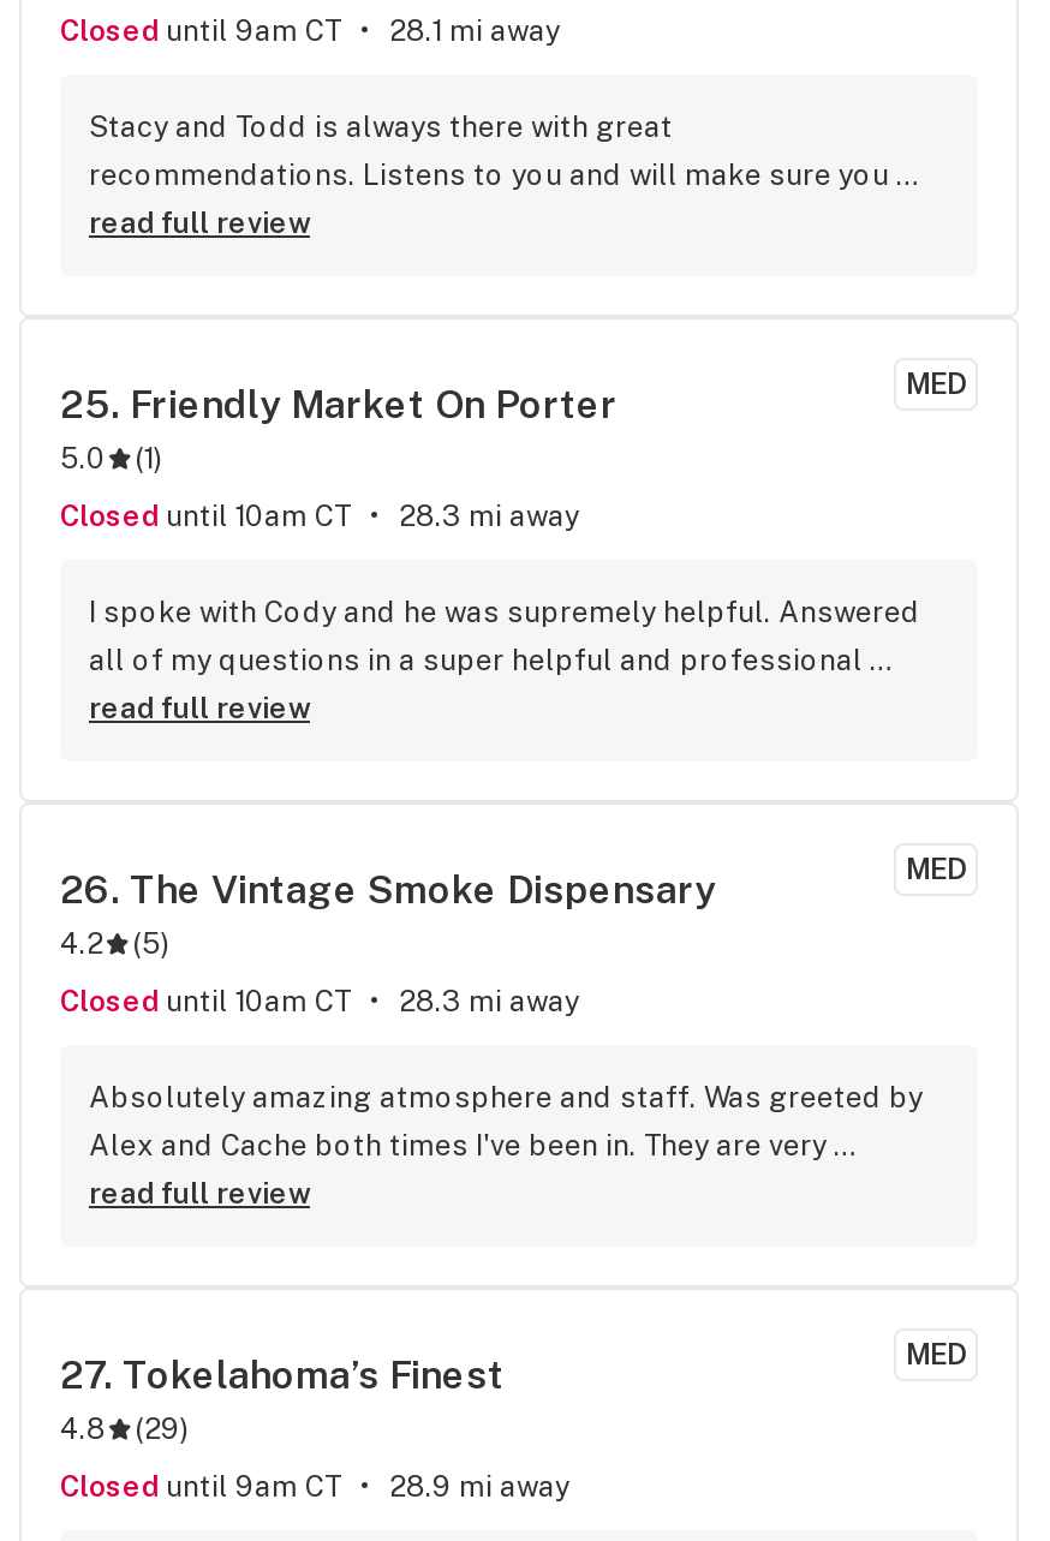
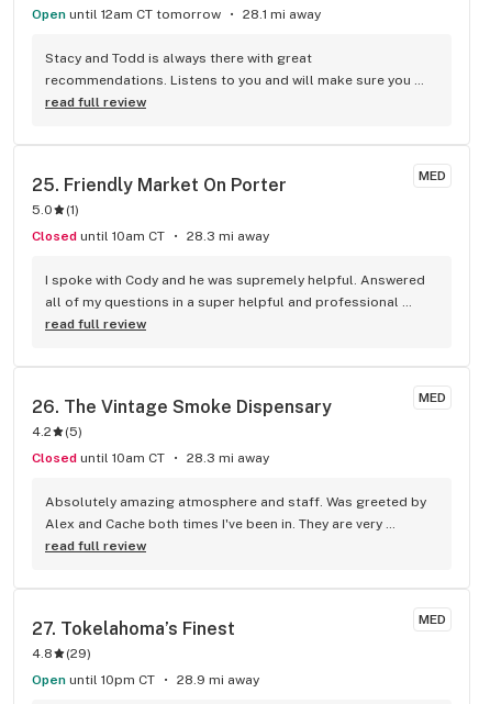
- Closed until 9am CT
+ Open until 12am CT tomorrow

- Closed until 9am CT
+ Open until 10pm CT
